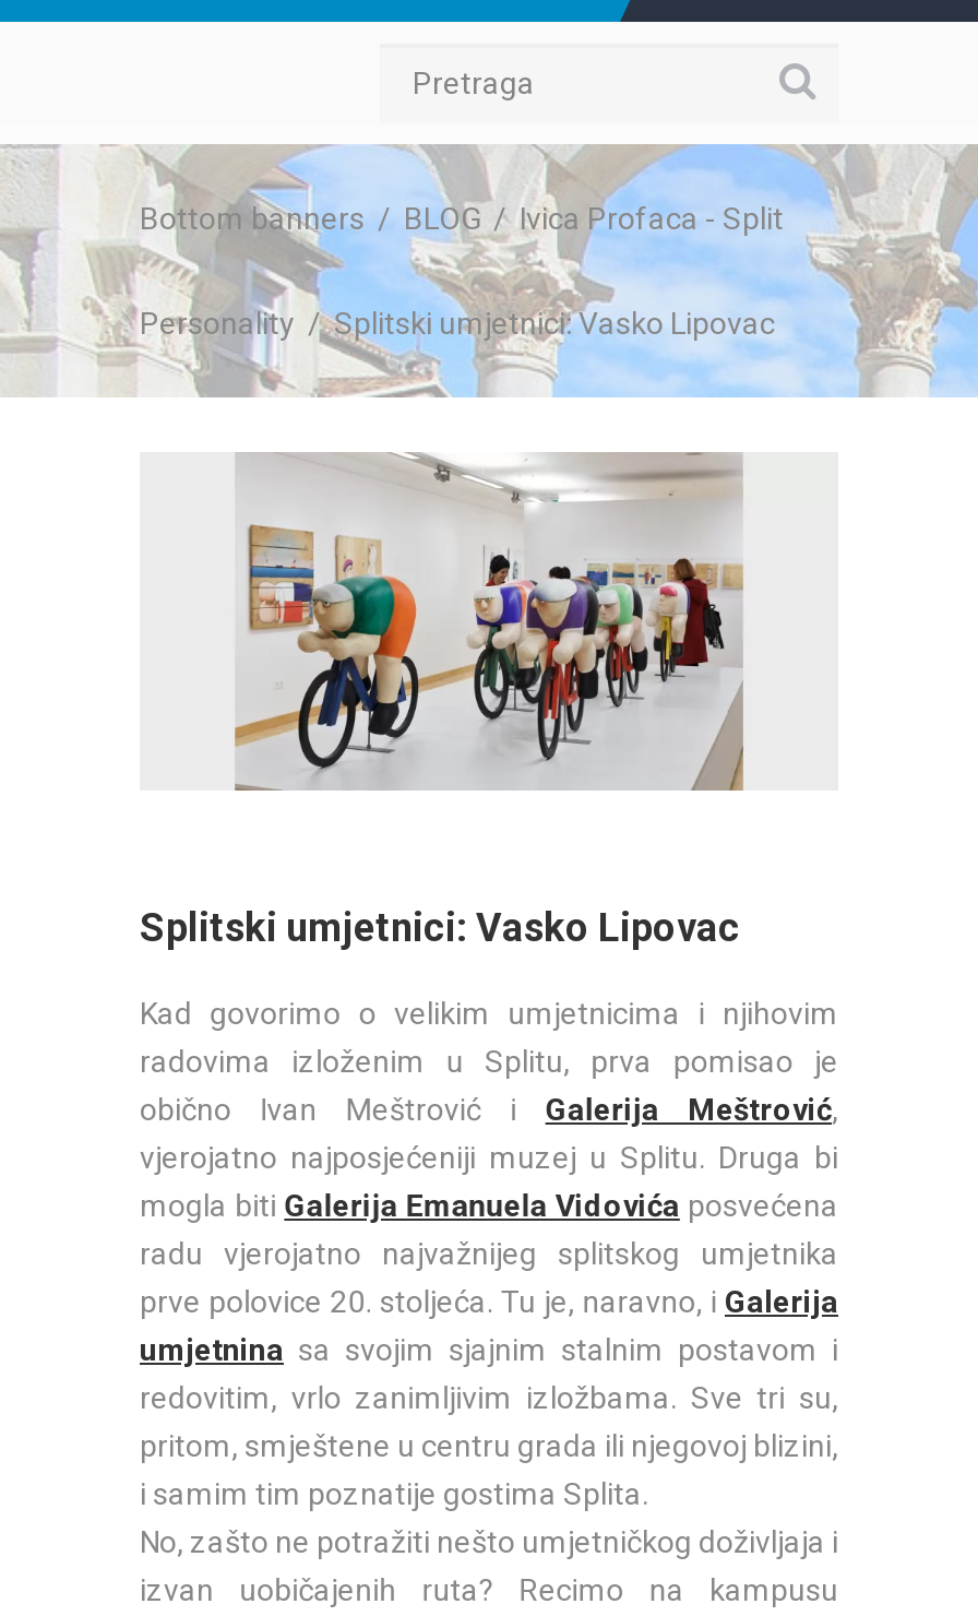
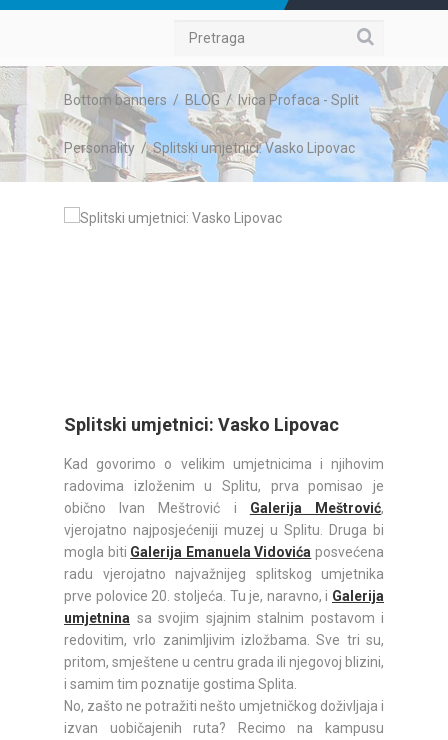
- [image]
